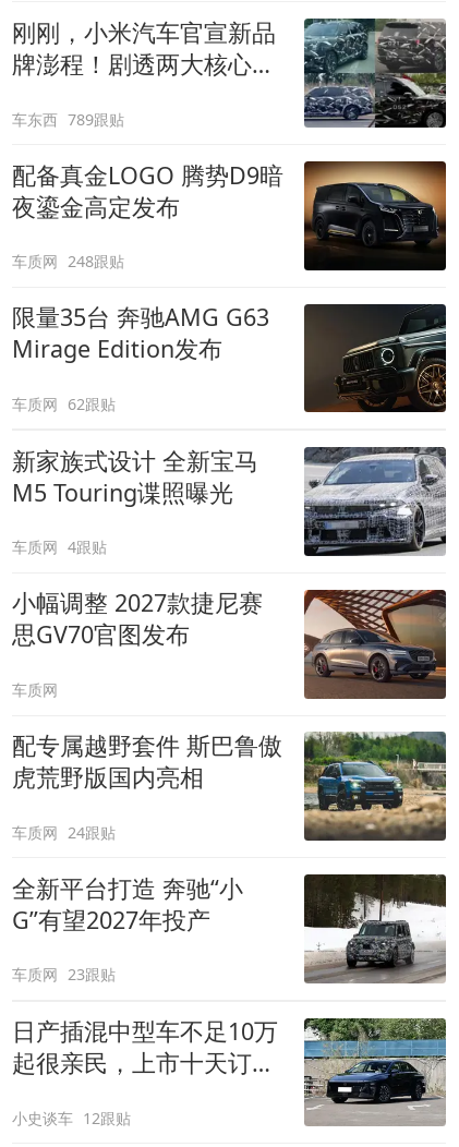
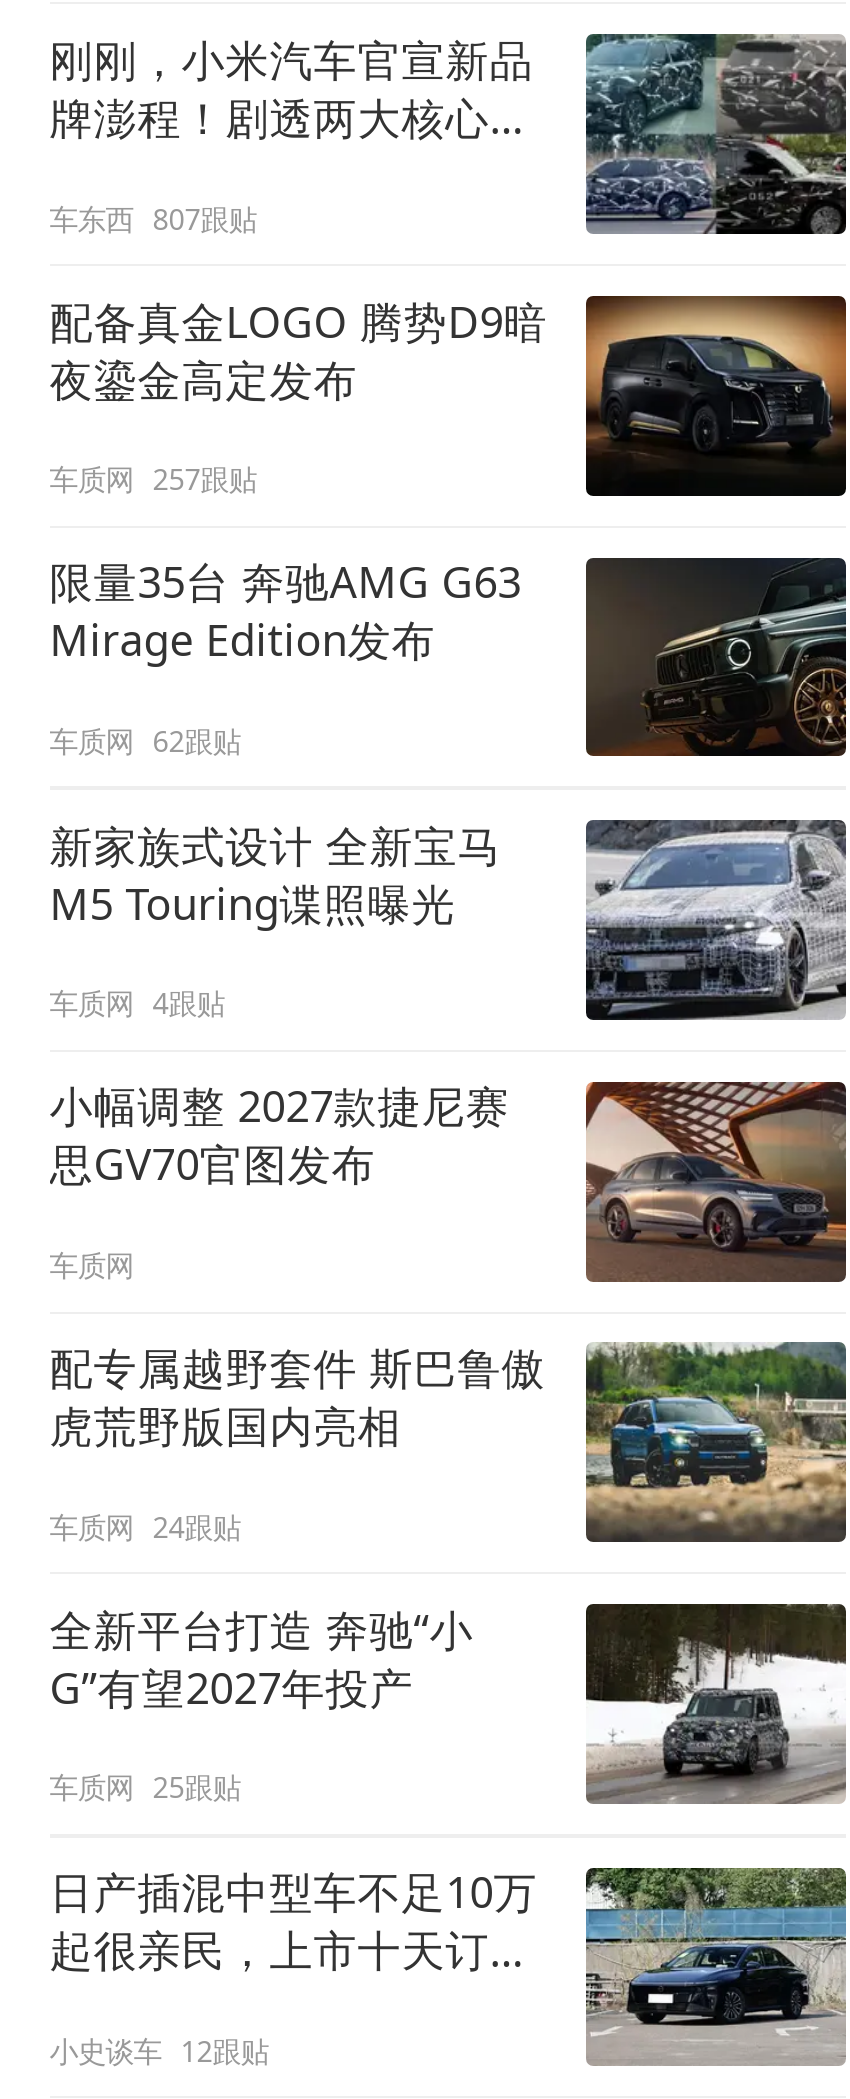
- 车东西 789跟贴
+ 车东西 807跟贴

- 车质网 248跟贴
+ 车质网 257跟贴

- 车质网 23跟贴
+ 车质网 25跟贴
